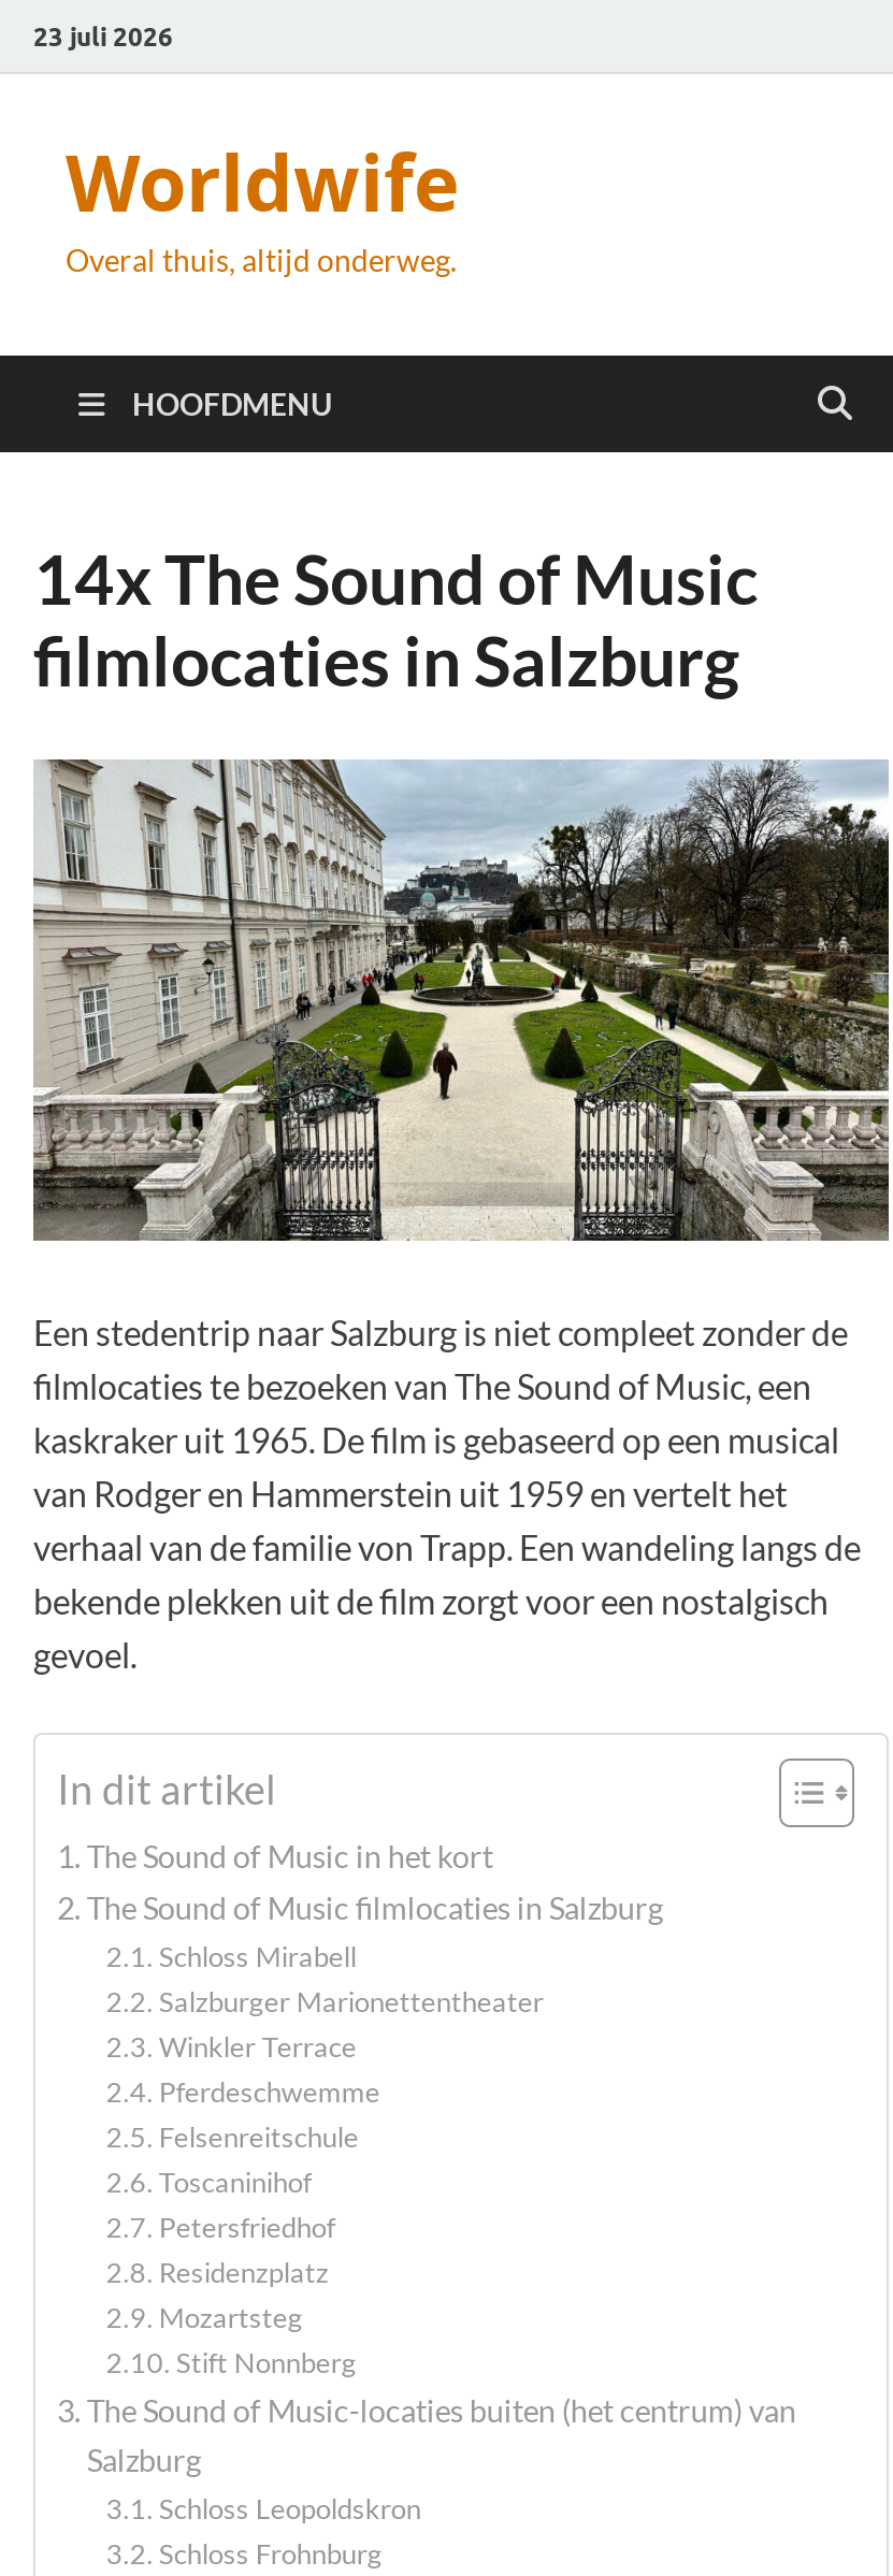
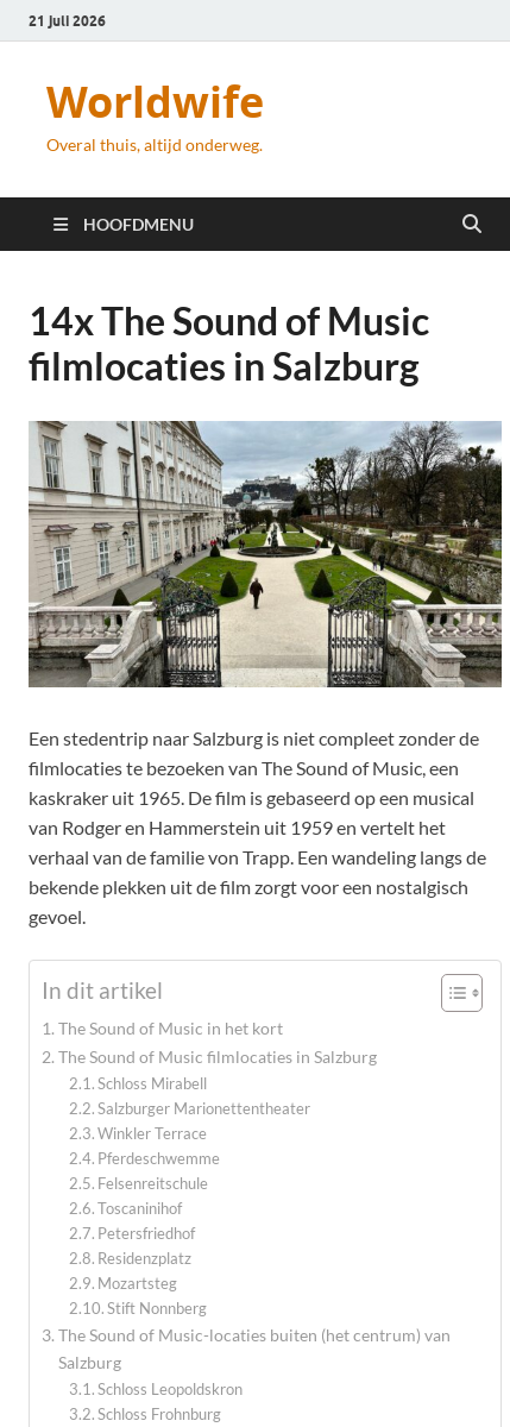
- 23 juli 2026
+ 21 juli 2026
